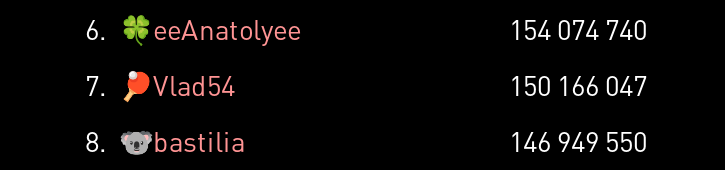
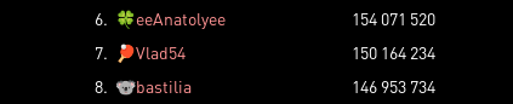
- 154 074 740
+ 154 071 520

- 150 166 047
+ 150 164 234

- 146 949 550
+ 146 953 734
